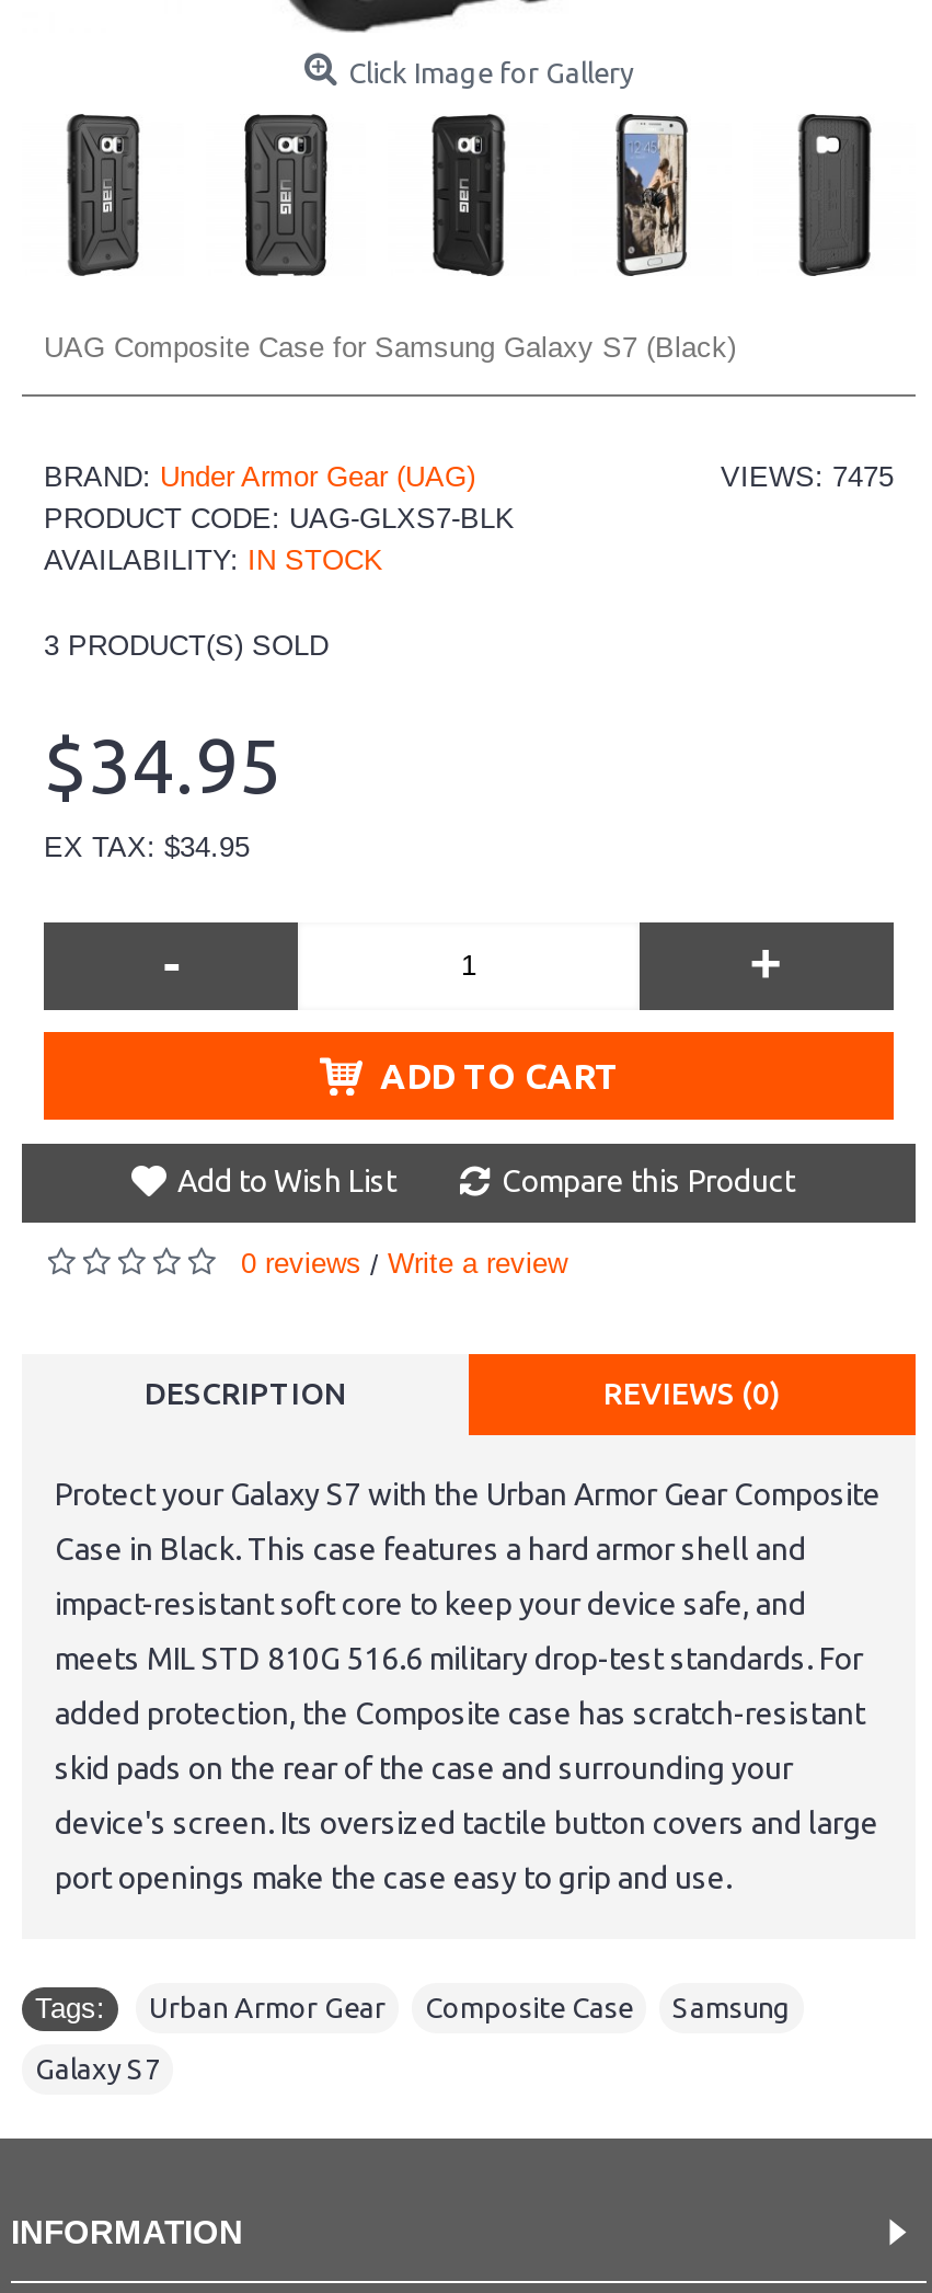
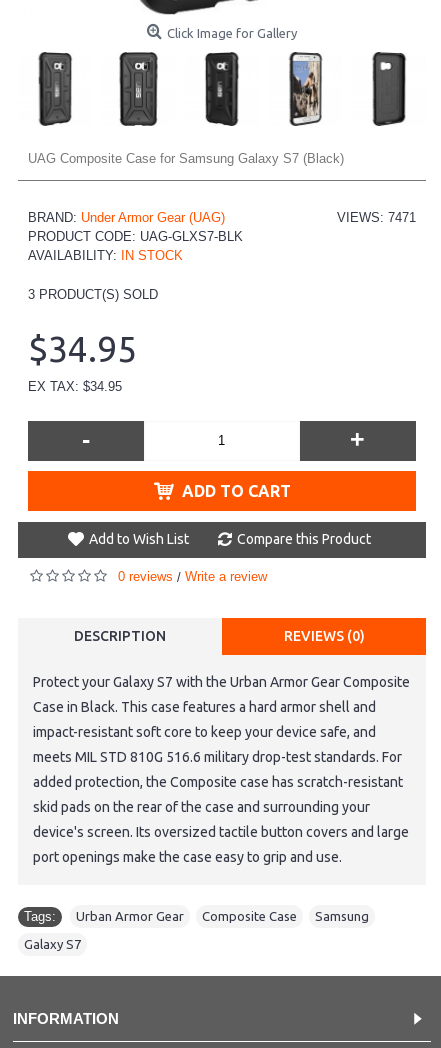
- VIEWS: 7475
+ VIEWS: 7471
